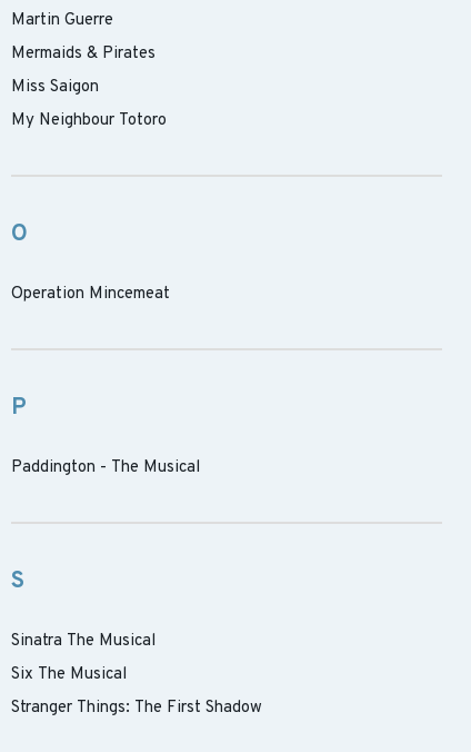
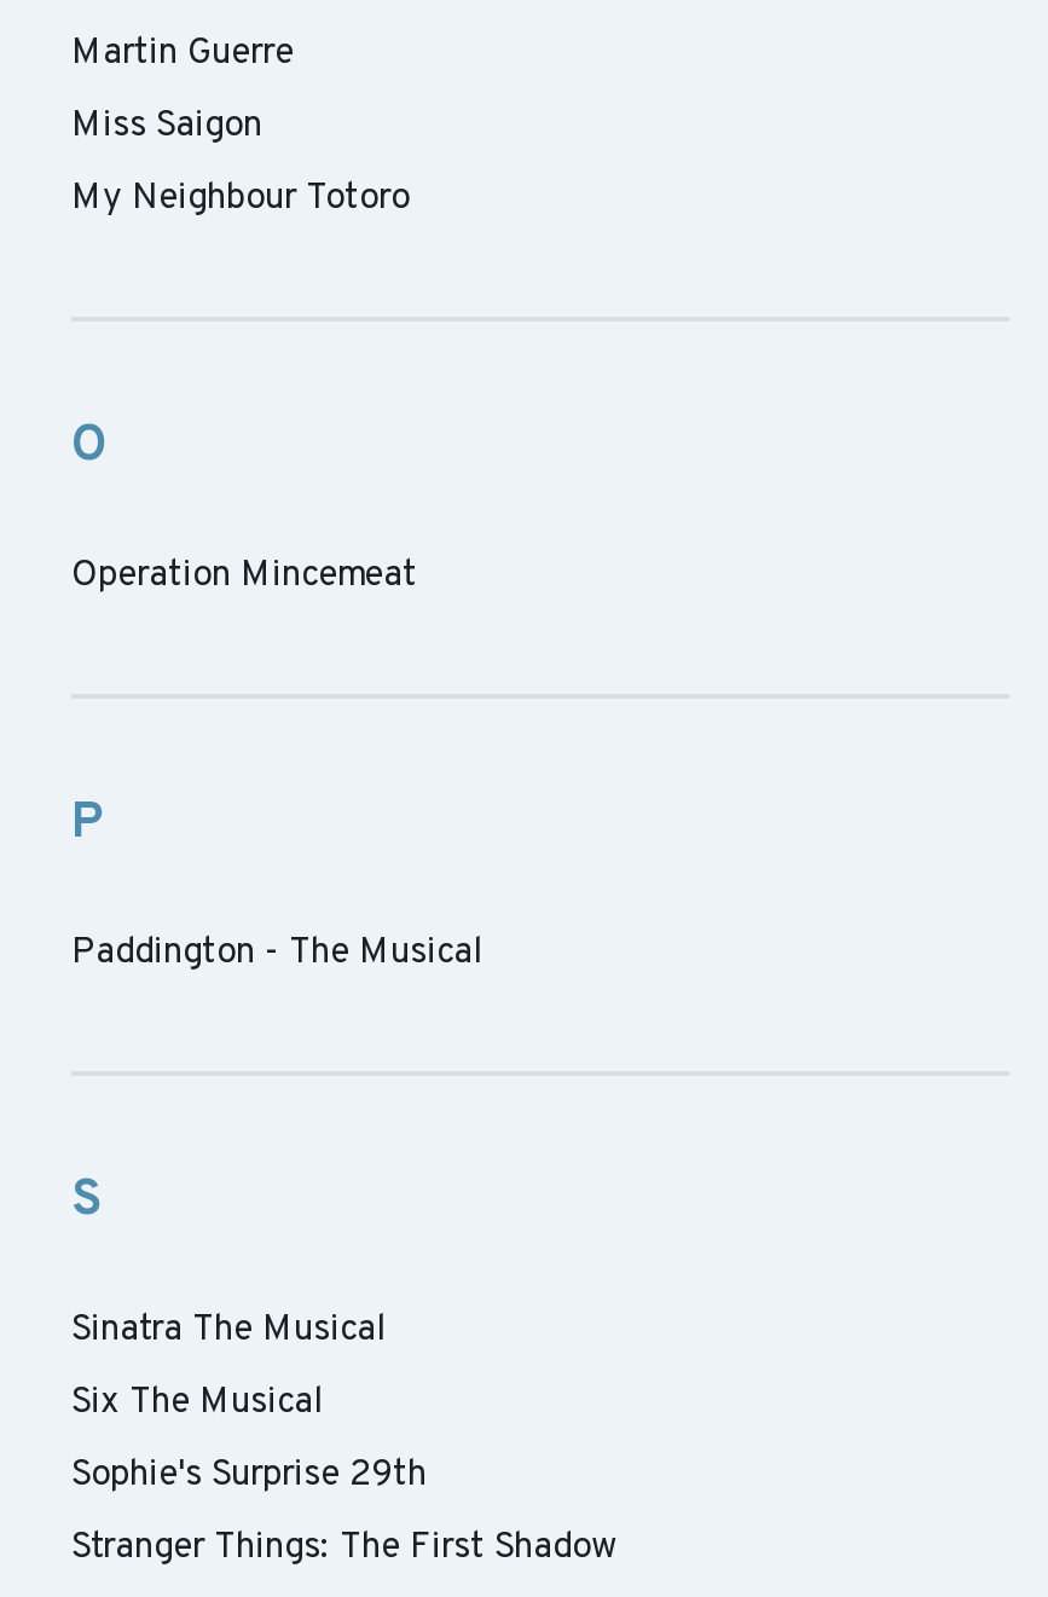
- Mermaids & Pirates

moved up: Miss Saigon | My Neighbour Totoro | O | ... | Sinatra The Musical | Six The Musical

+ Sophie's Surprise 29th
